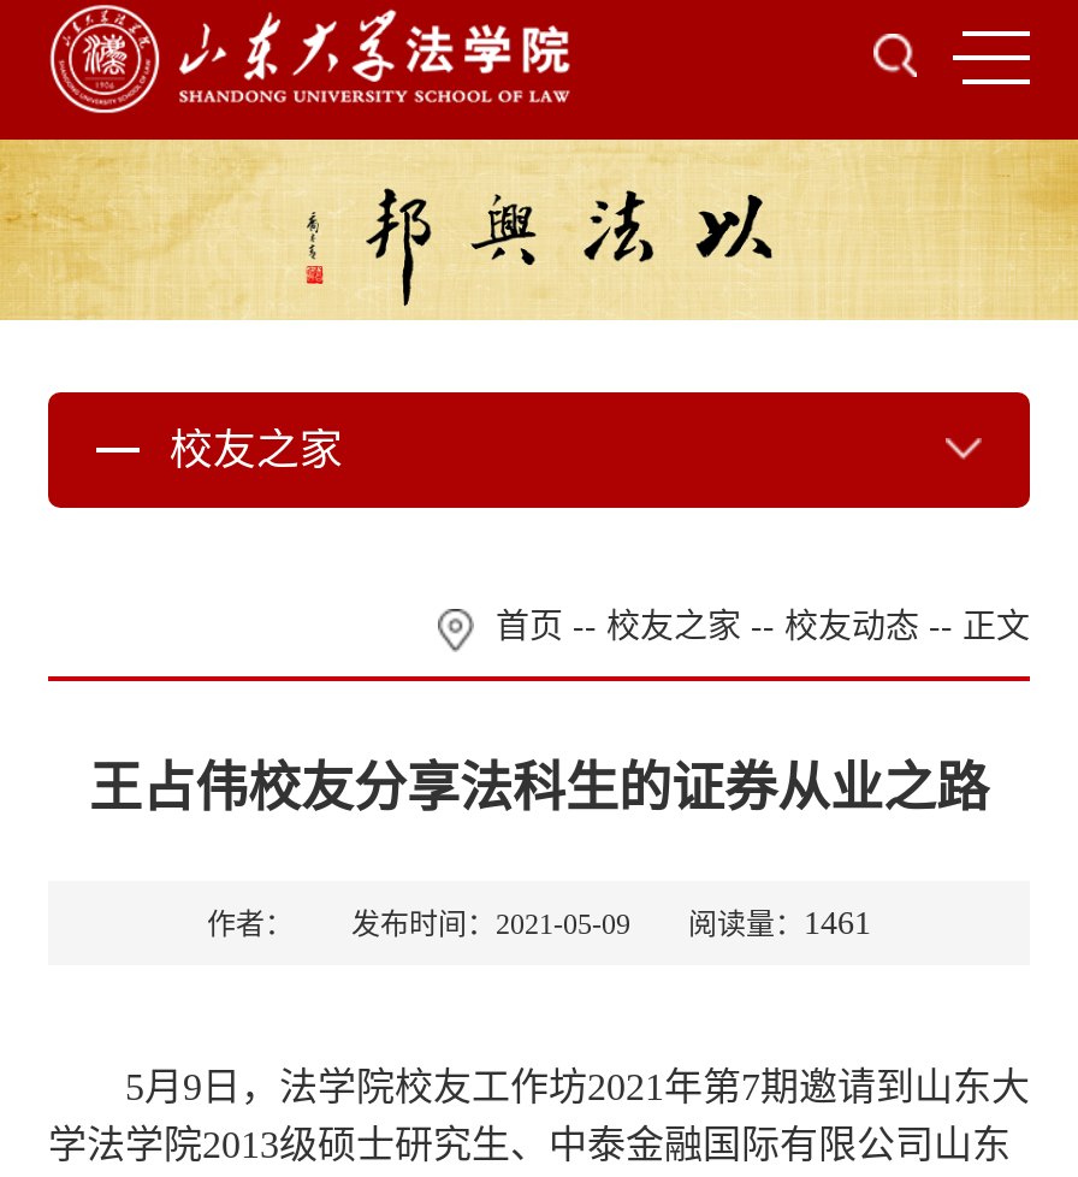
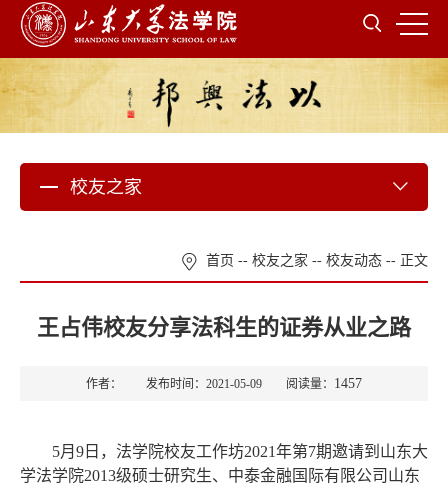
- 作者： 发布时间：2021-05-09 阅读量：1461
+ 作者： 发布时间：2021-05-09 阅读量：1457
